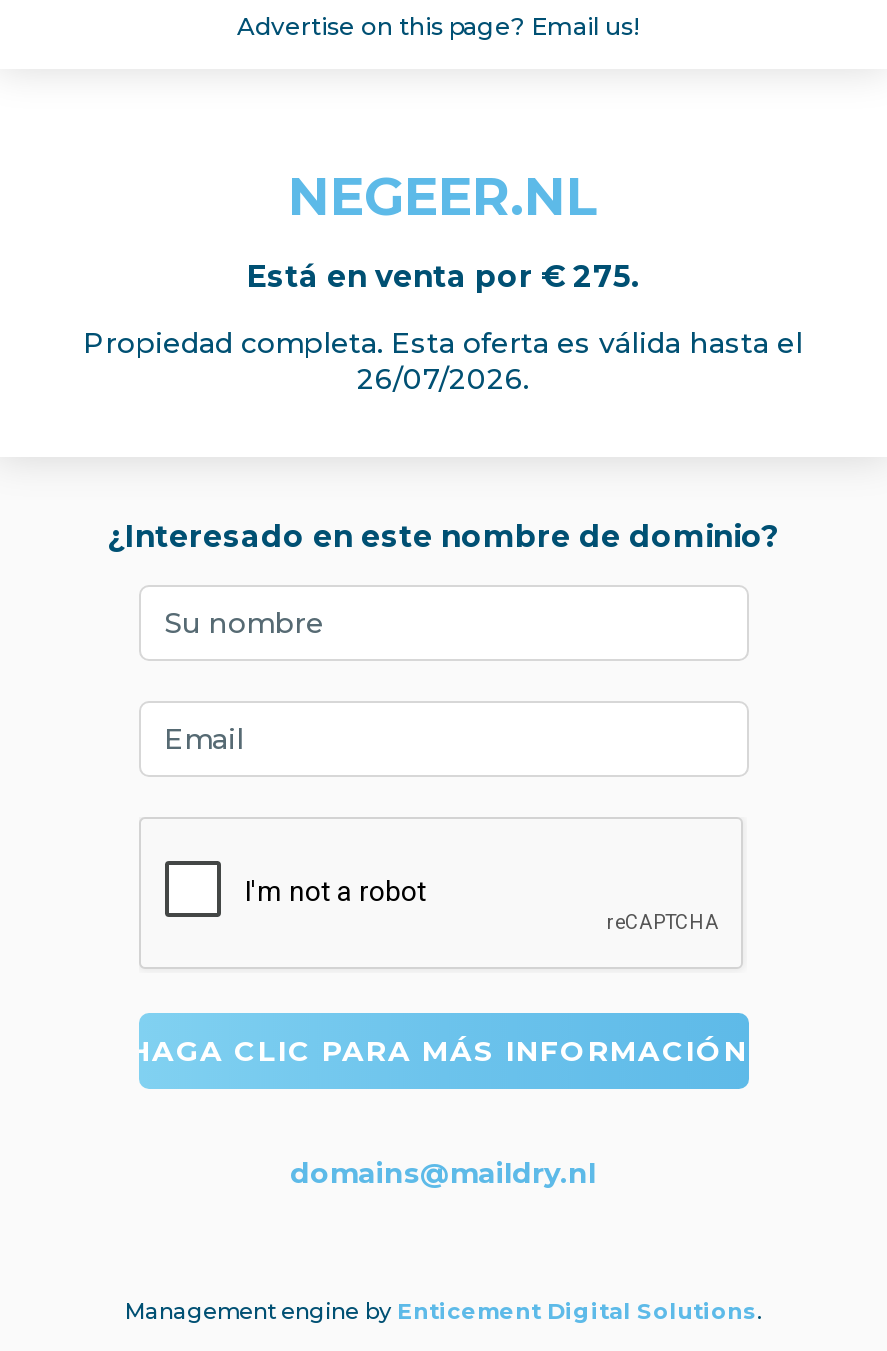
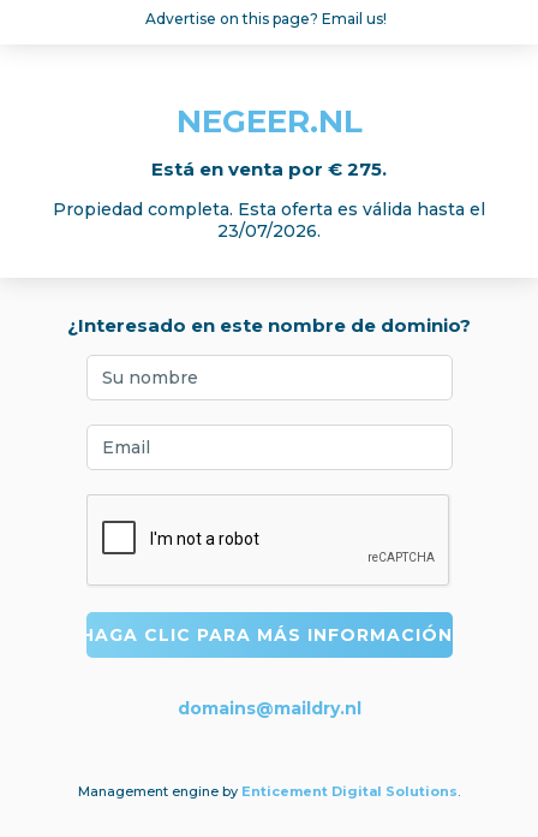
- 26/07/2026.
+ 23/07/2026.
